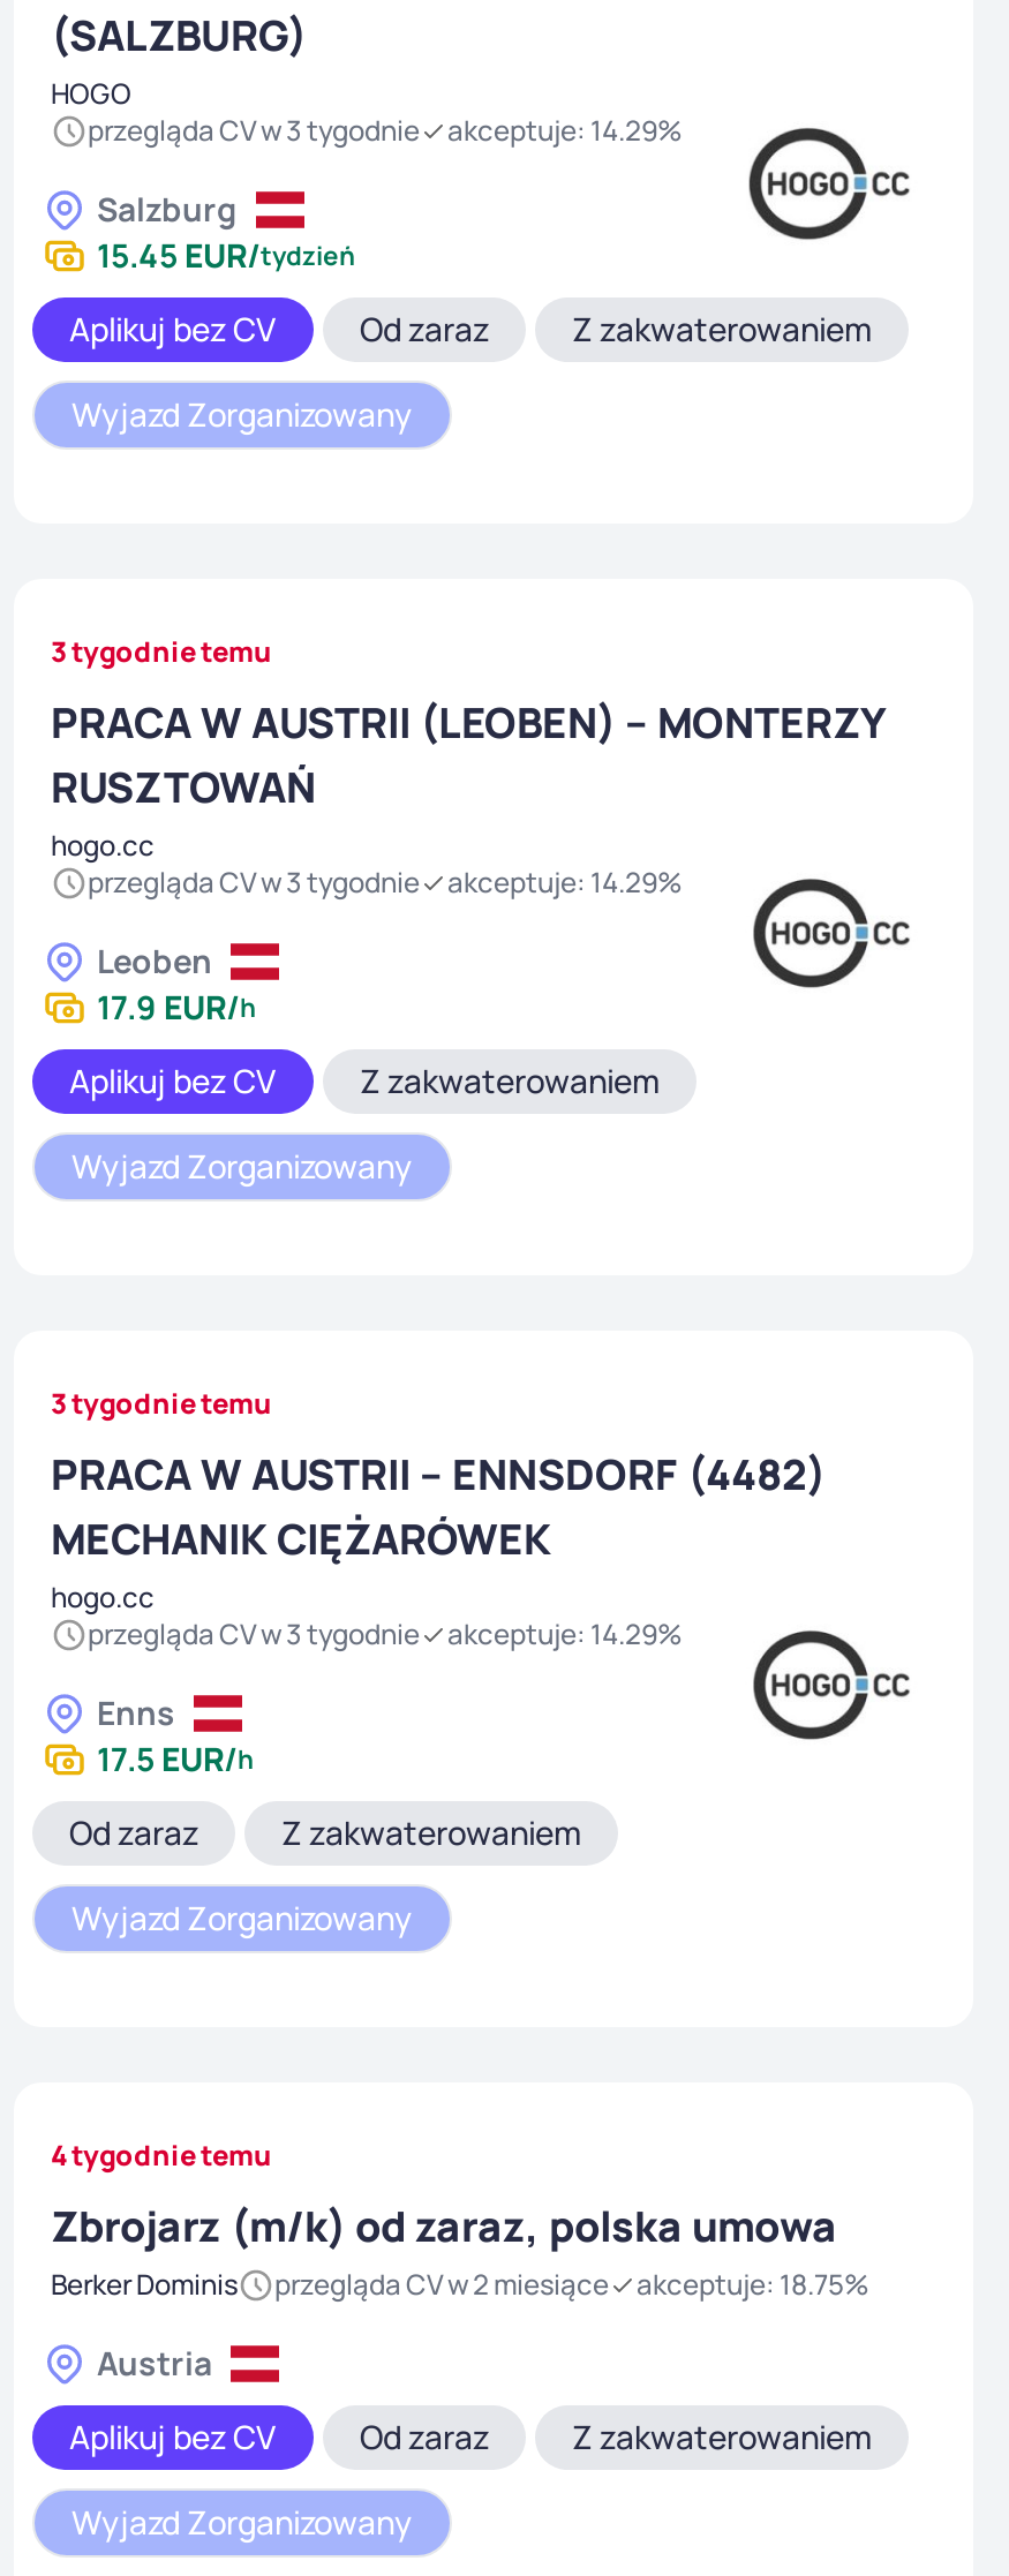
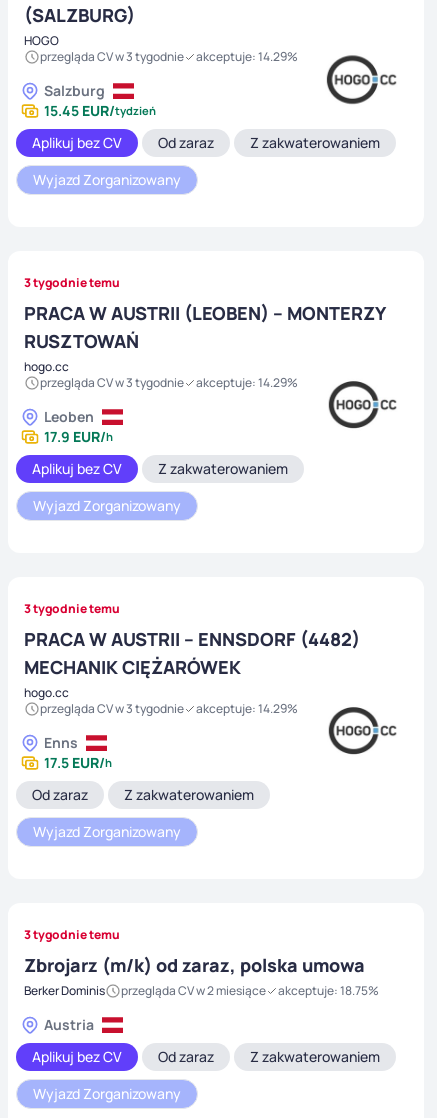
- 4 tygodnie temu
+ 3 tygodnie temu
